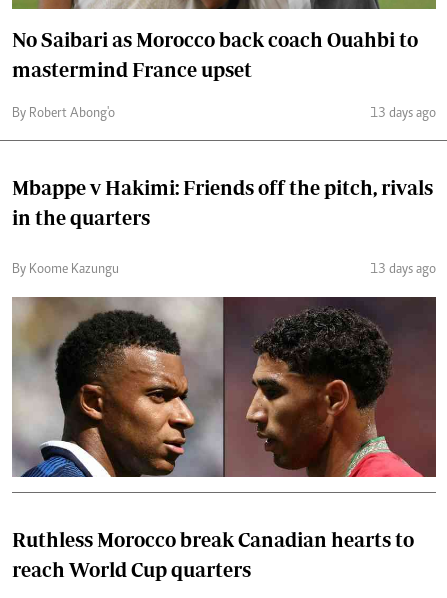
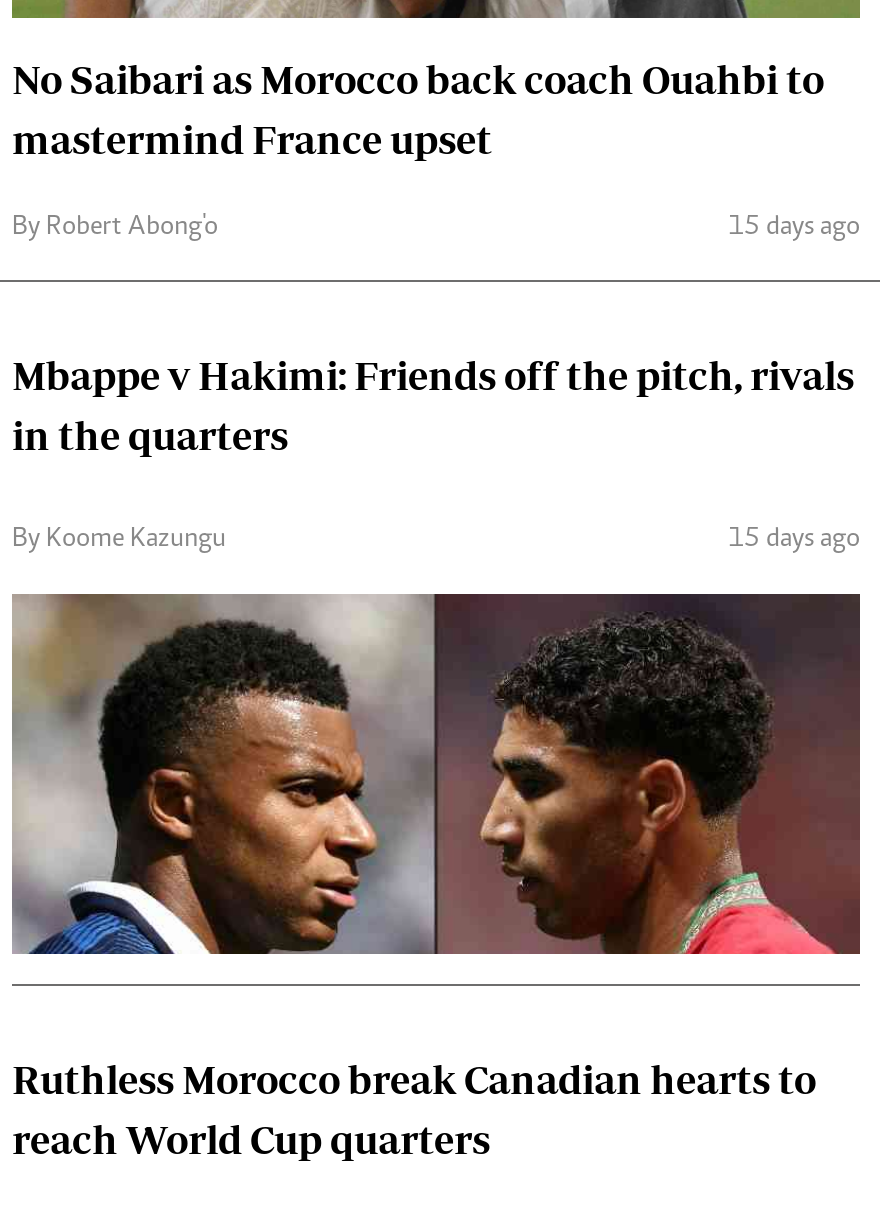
- 13 days ago
+ 15 days ago

- 13 days ago
+ 15 days ago
